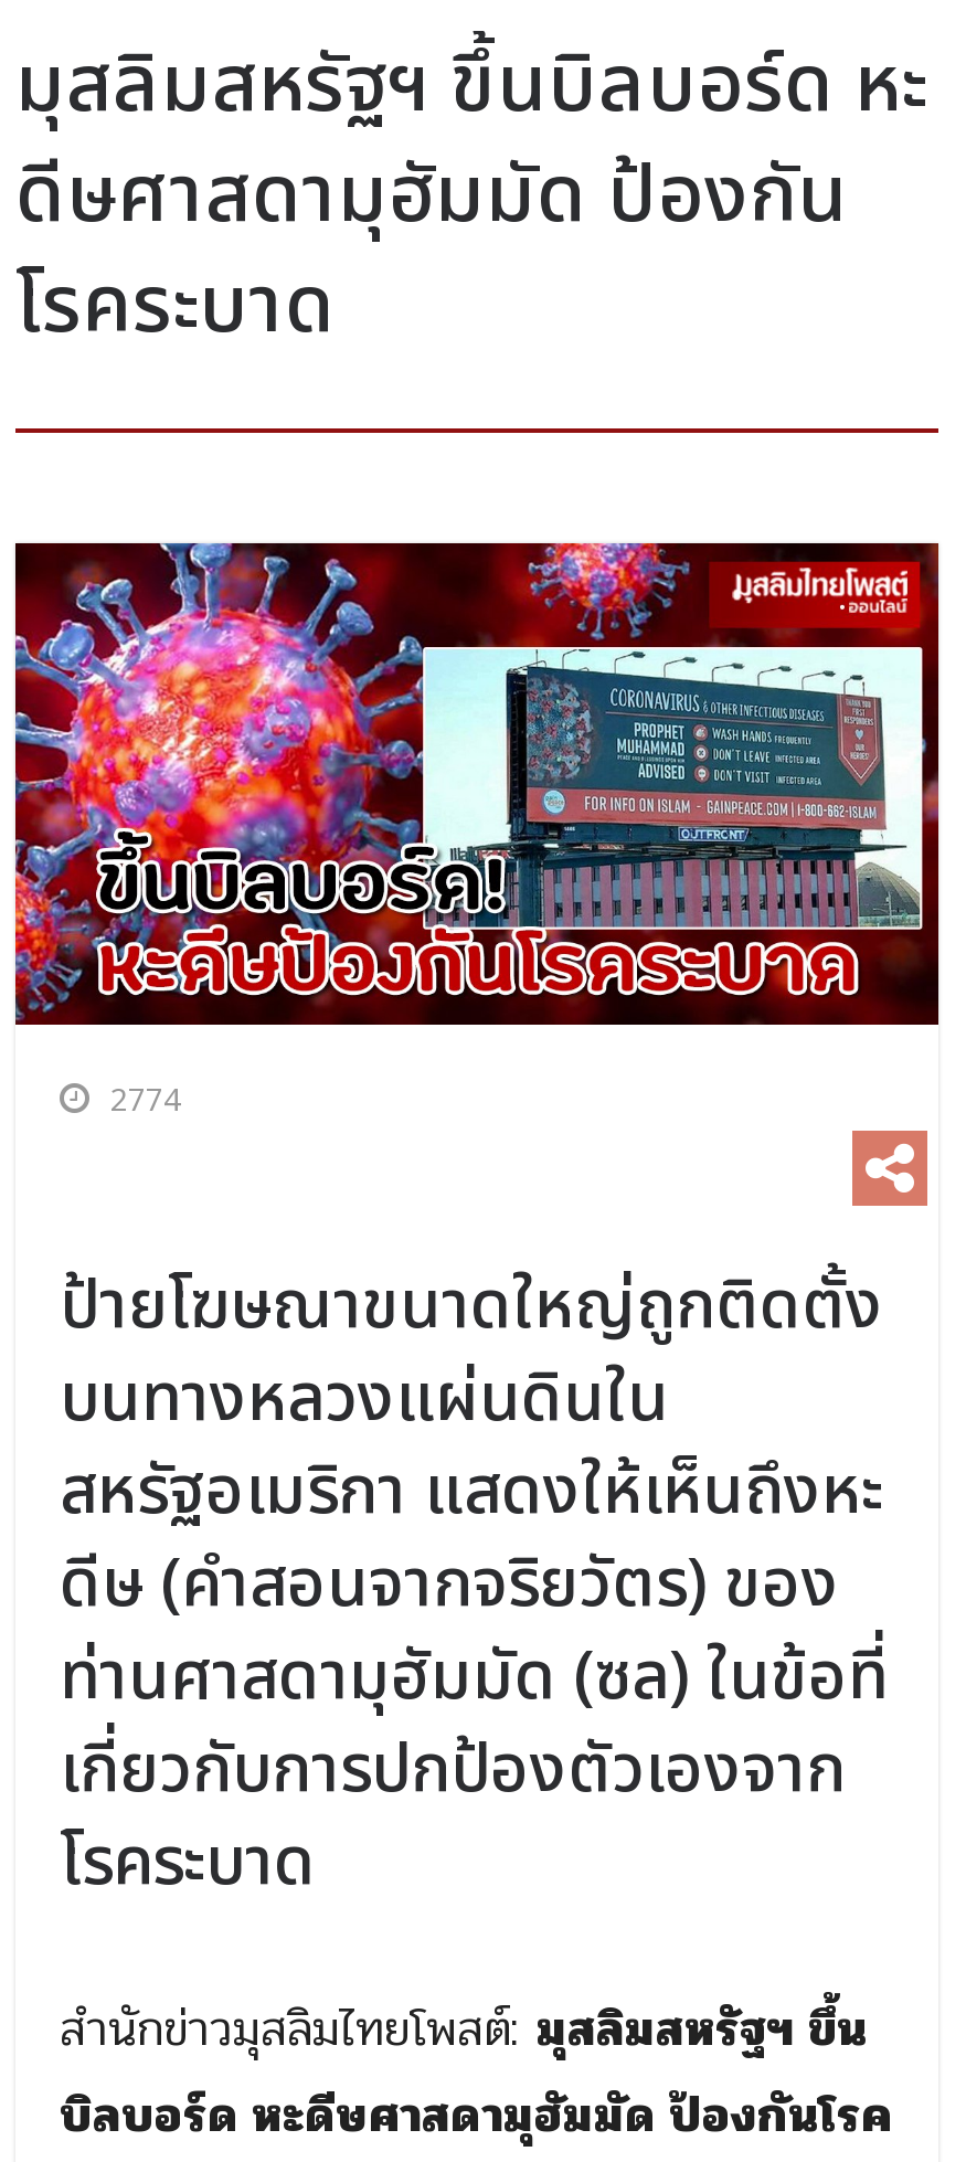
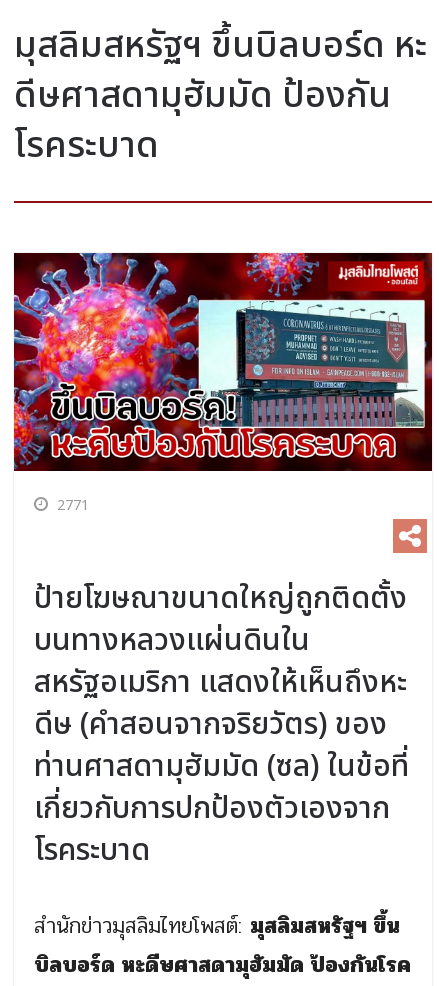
- 2774
+ 2771
